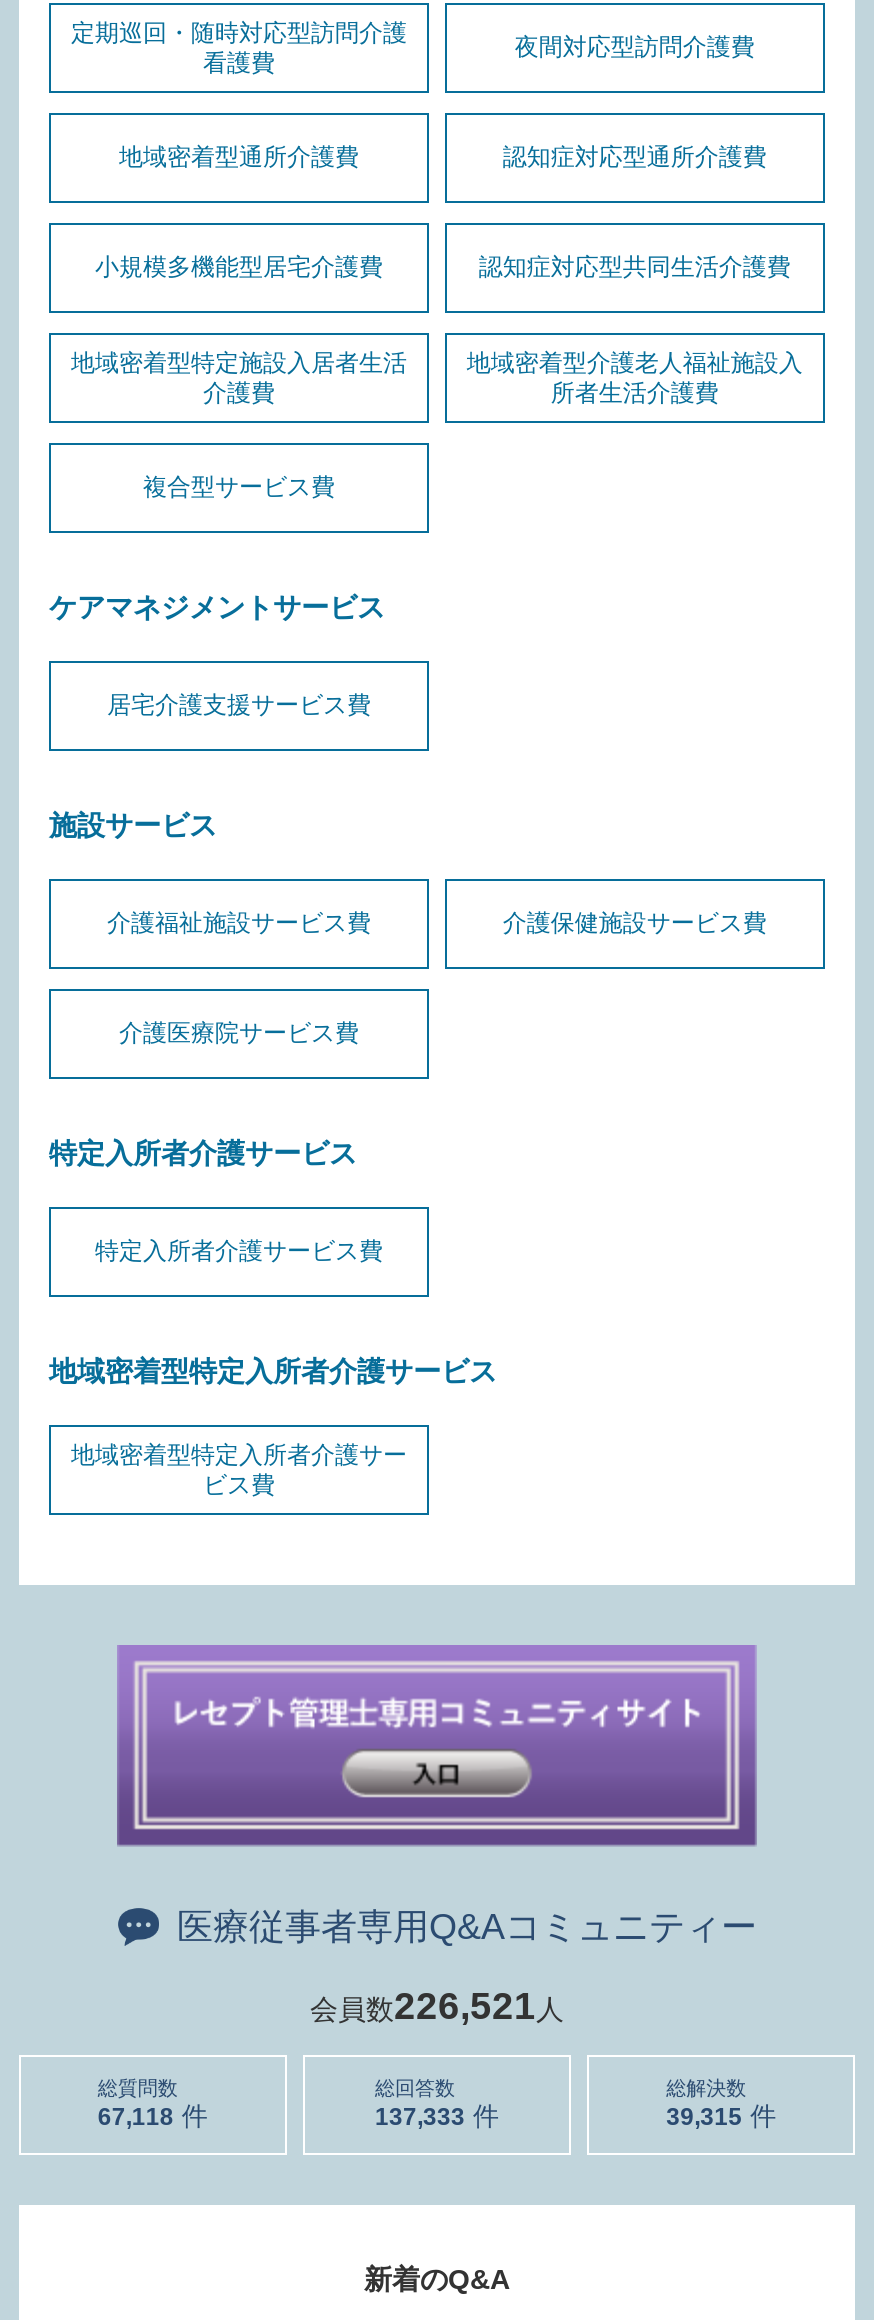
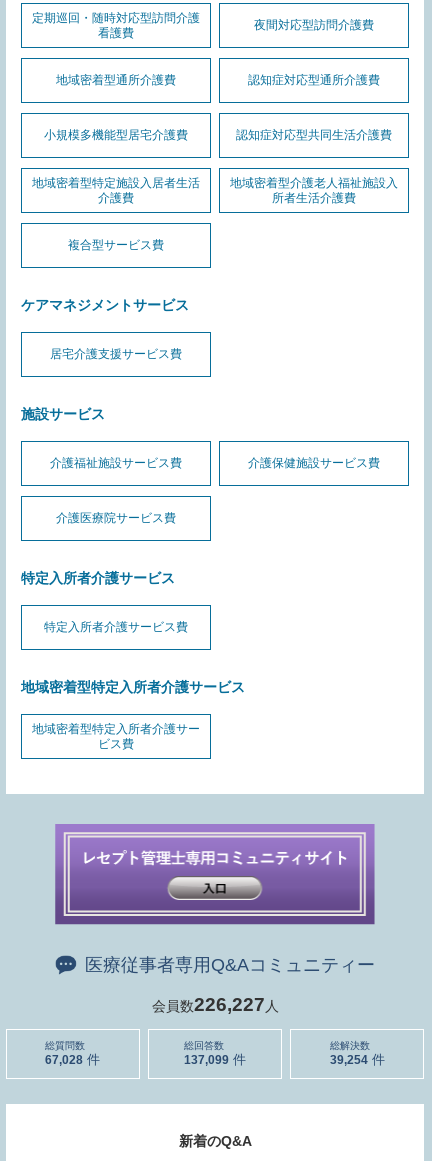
- 会員数226,521人
+ 会員数226,227人

- 67,118
+ 67,028

- 137,333
+ 137,099

- 39,315
+ 39,254
